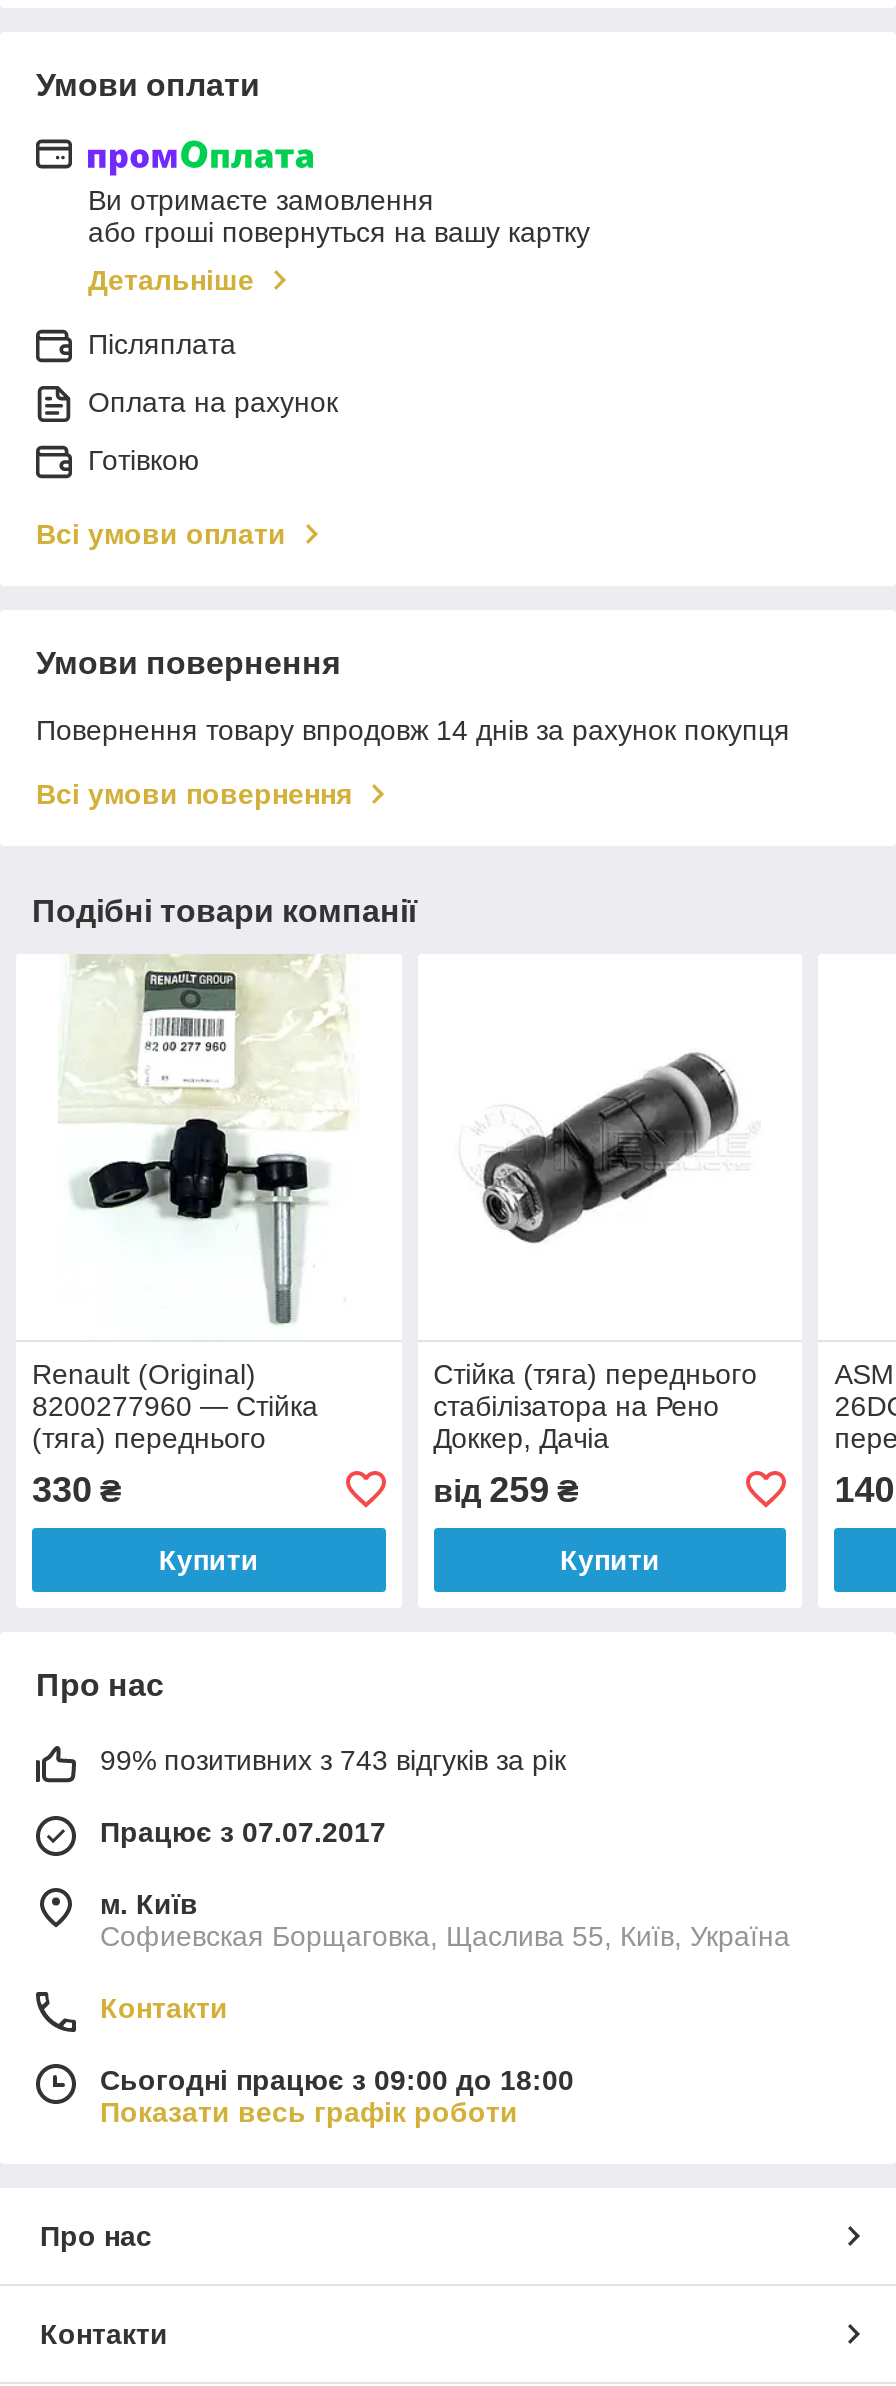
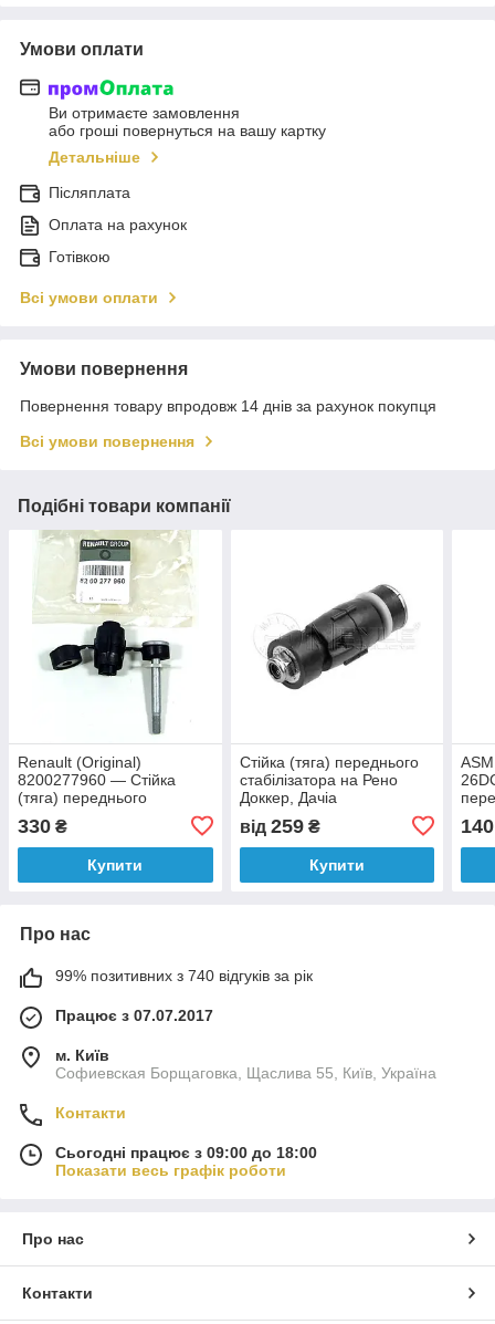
- 99% позитивних з 743 відгуків за рік
+ 99% позитивних з 740 відгуків за рік
